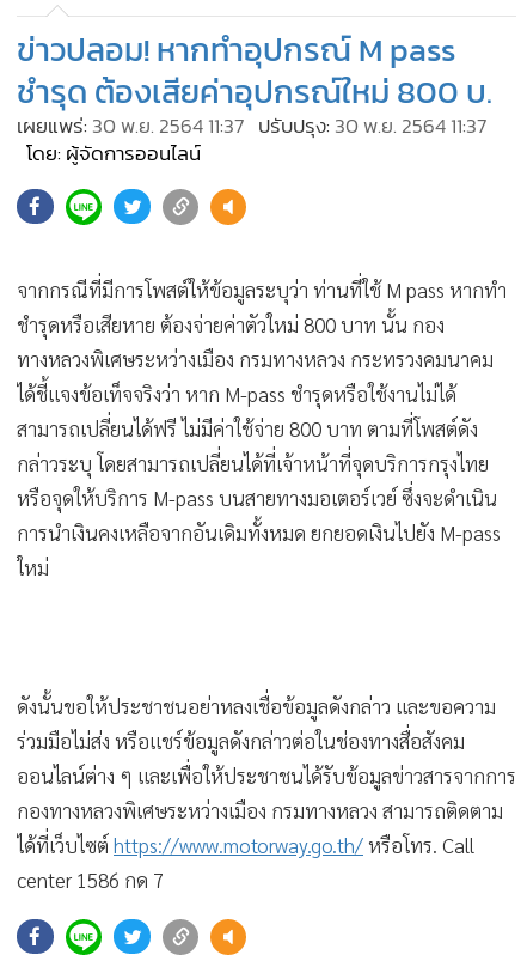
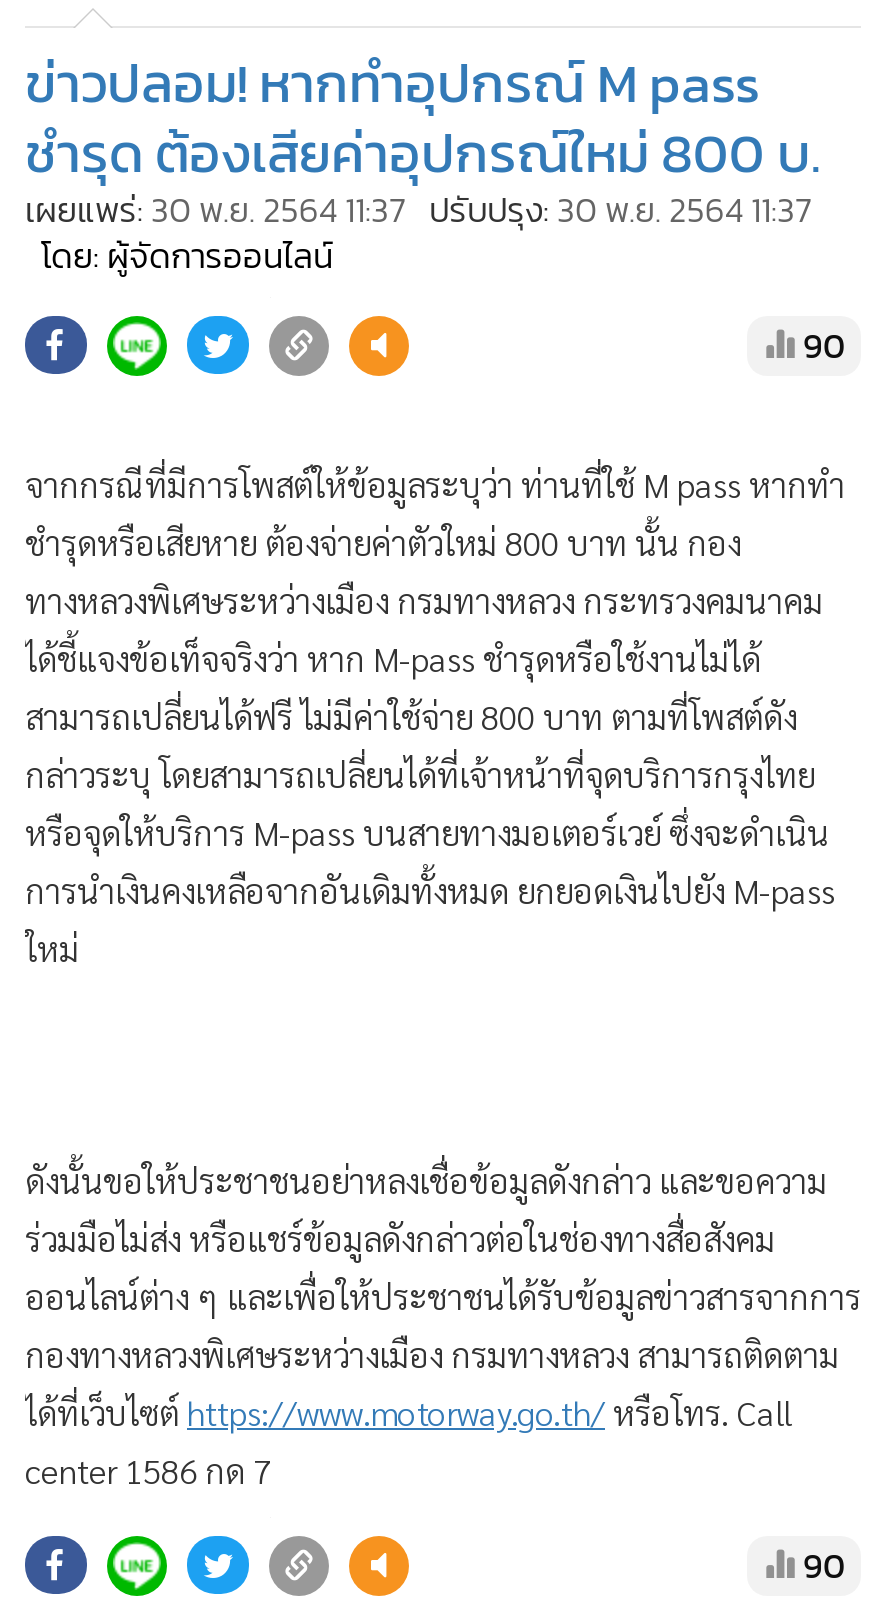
+ 90

+ 90
